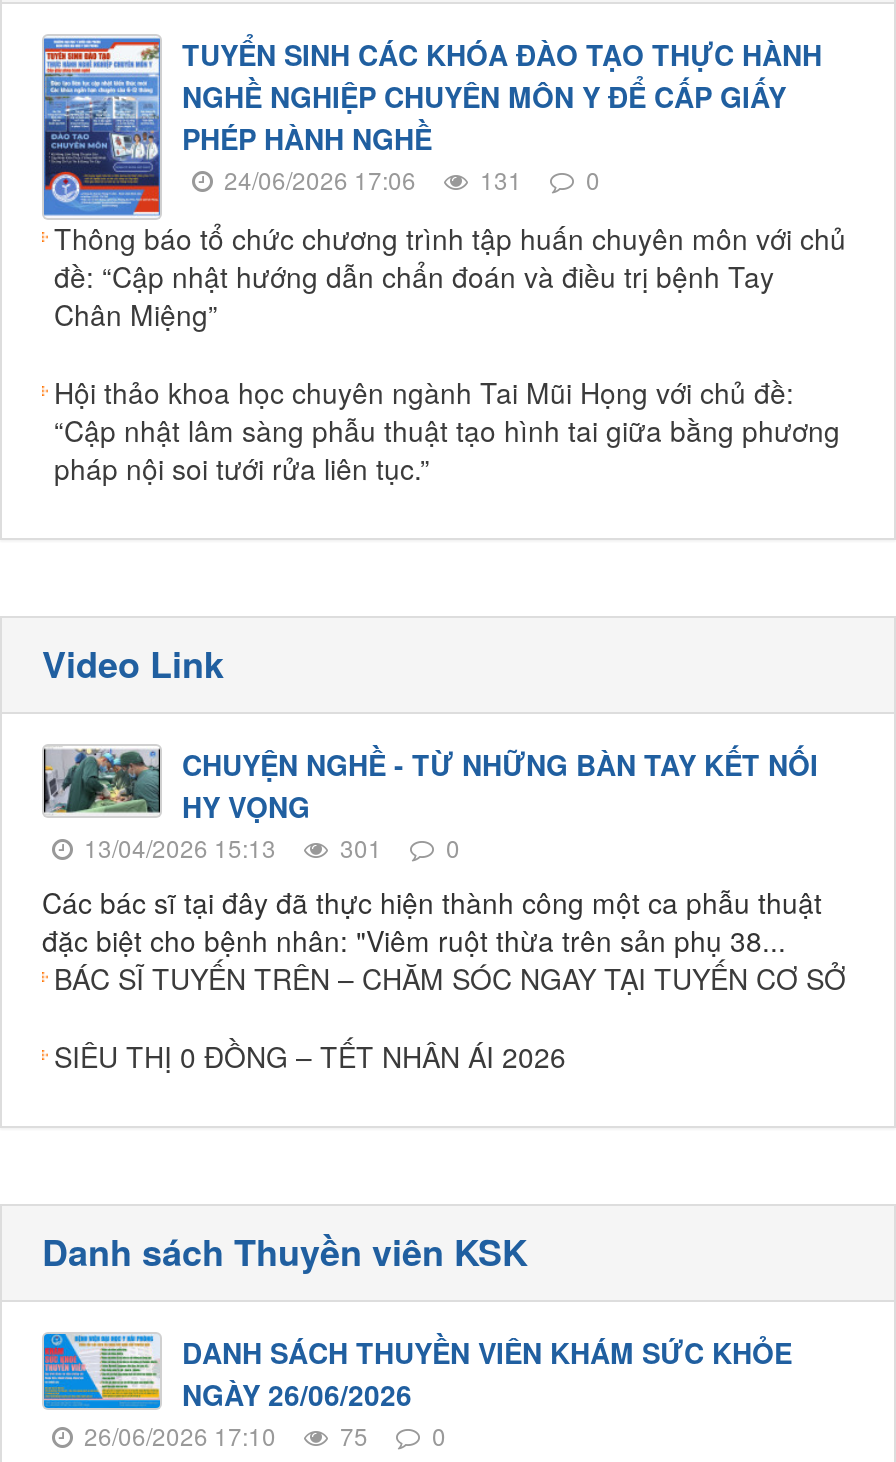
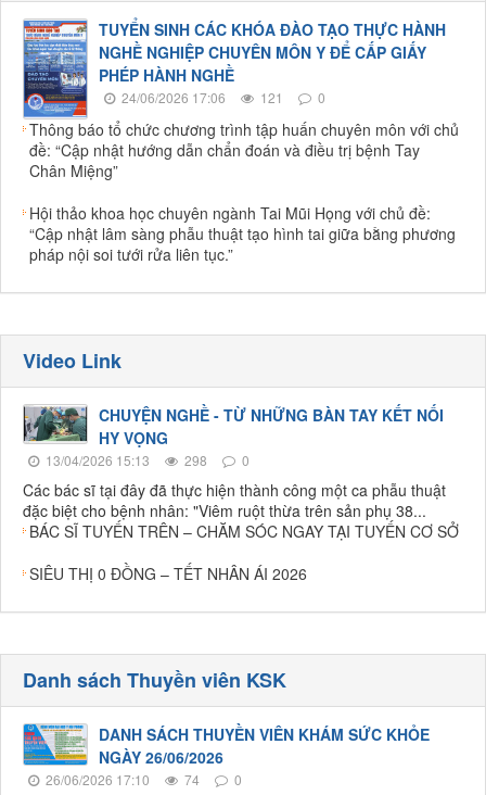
- 24/06/2026 17:06 131 0
+ 24/06/2026 17:06 121 0

- 13/04/2026 15:13 301 0
+ 13/04/2026 15:13 298 0

- 26/06/2026 17:10 75 0
+ 26/06/2026 17:10 74 0
